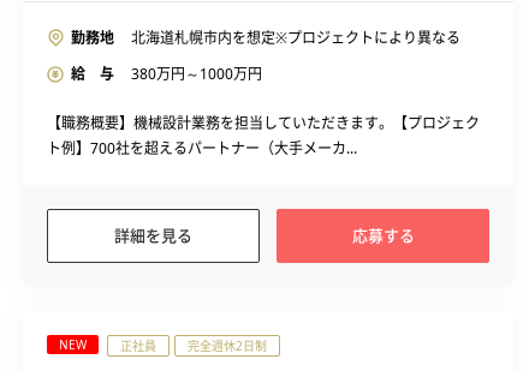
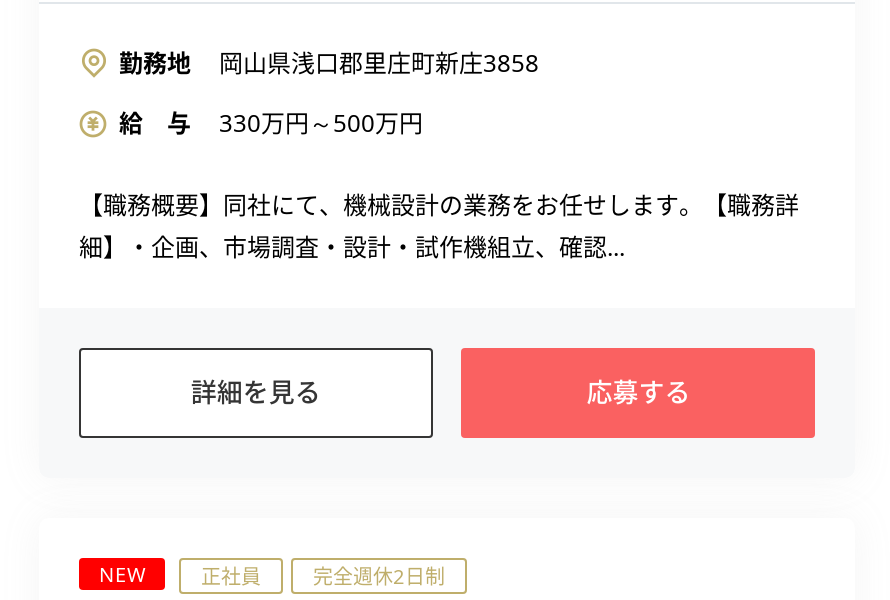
- 北海道札幌市内を想定※プロジェクトにより異なる
+ 岡山県浅口郡里庄町新庄3858

- 給 与 380万円～1000万円
+ 給 与 330万円～500万円

- 【職務概要】機械設計業務を担当していただきます。【プロジェク
- ト例】700社を超えるパートナー（大手メーカ...
+ 【職務概要】同社にて、機械設計の業務をお任せします。【職務詳
+ 細】・企画、市場調査・設計・試作機組立、確認...
